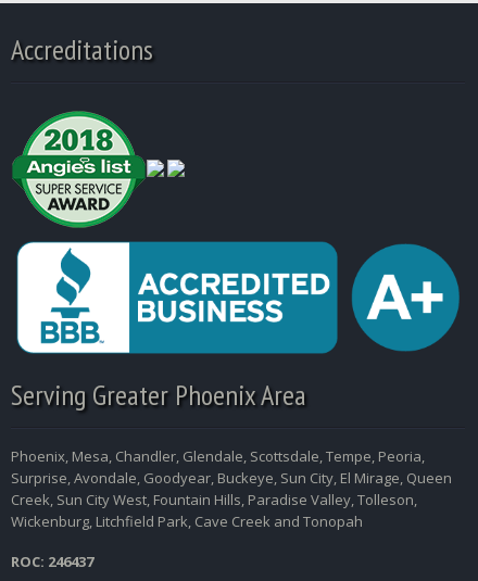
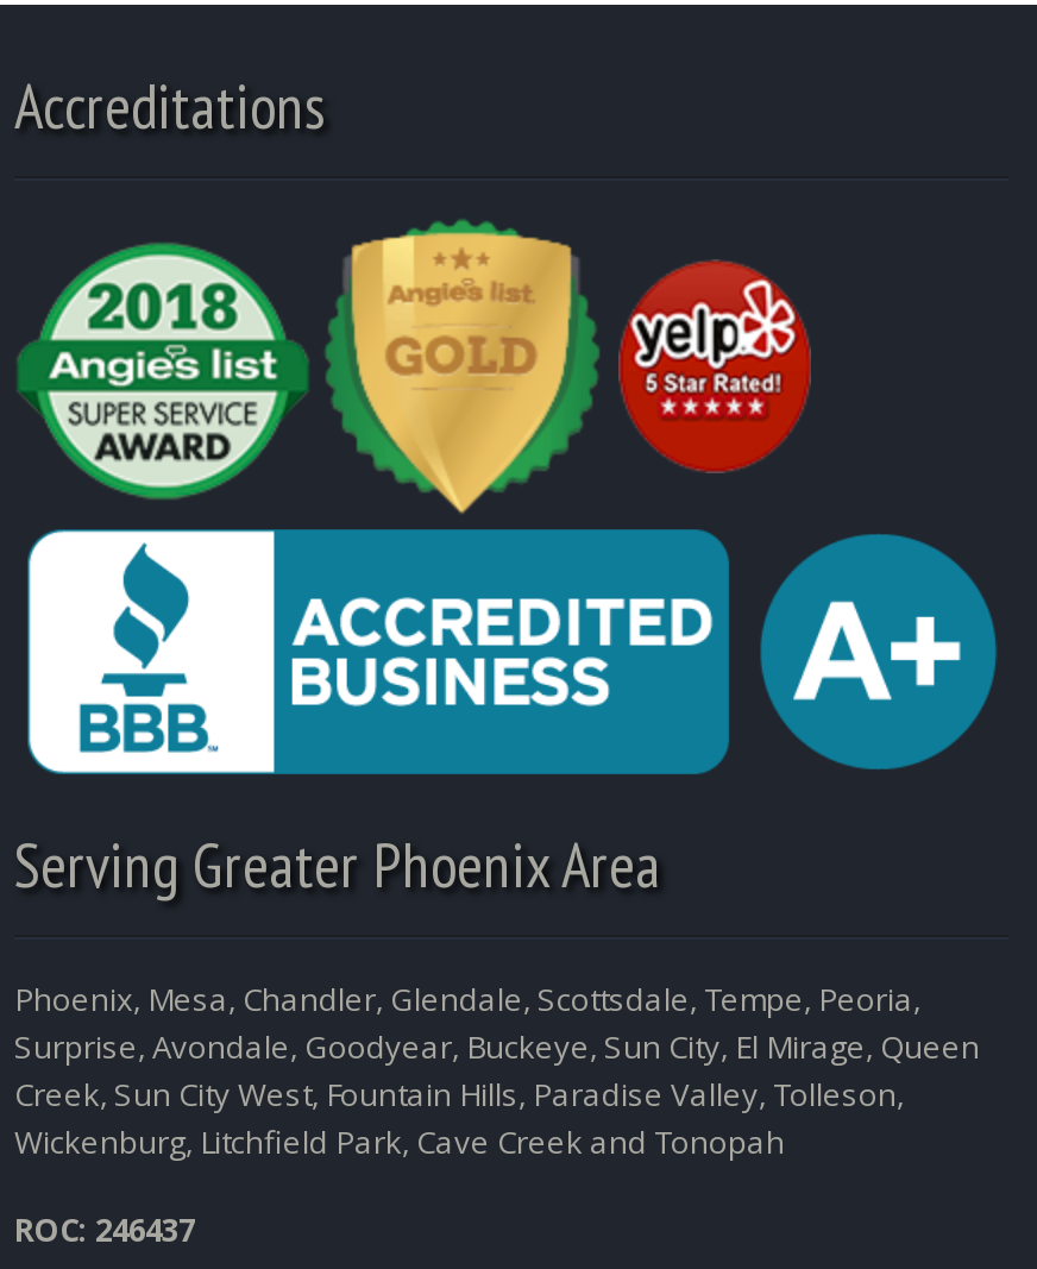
+ [image]

+ [image]
